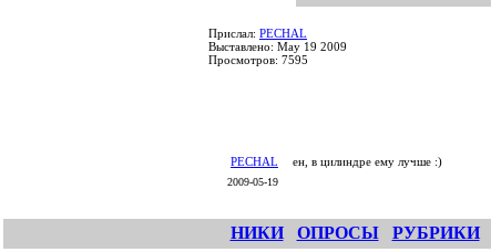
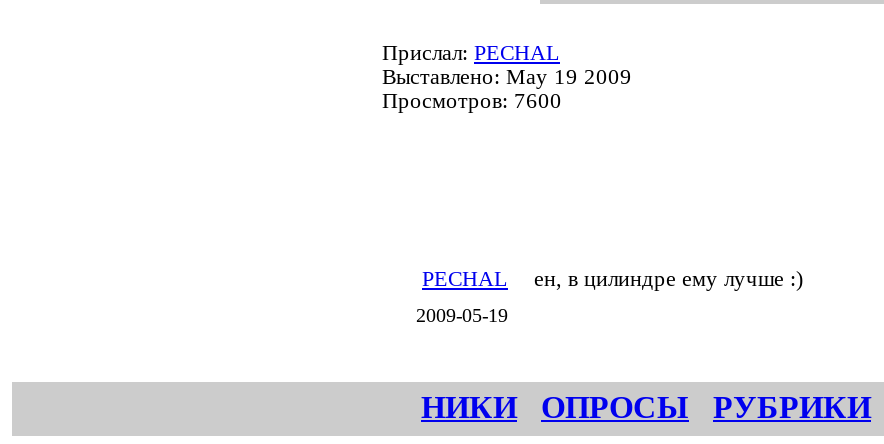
- Просмотров: 7595
+ Просмотров: 7600
